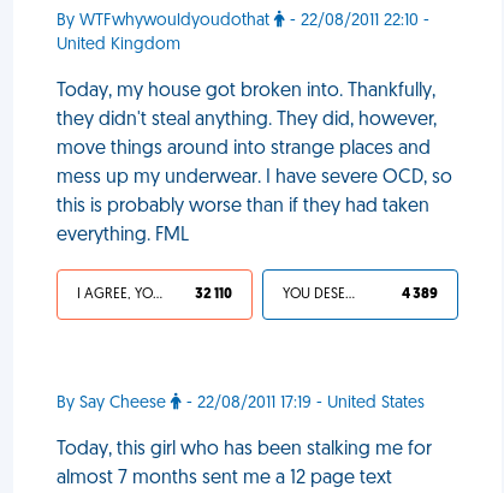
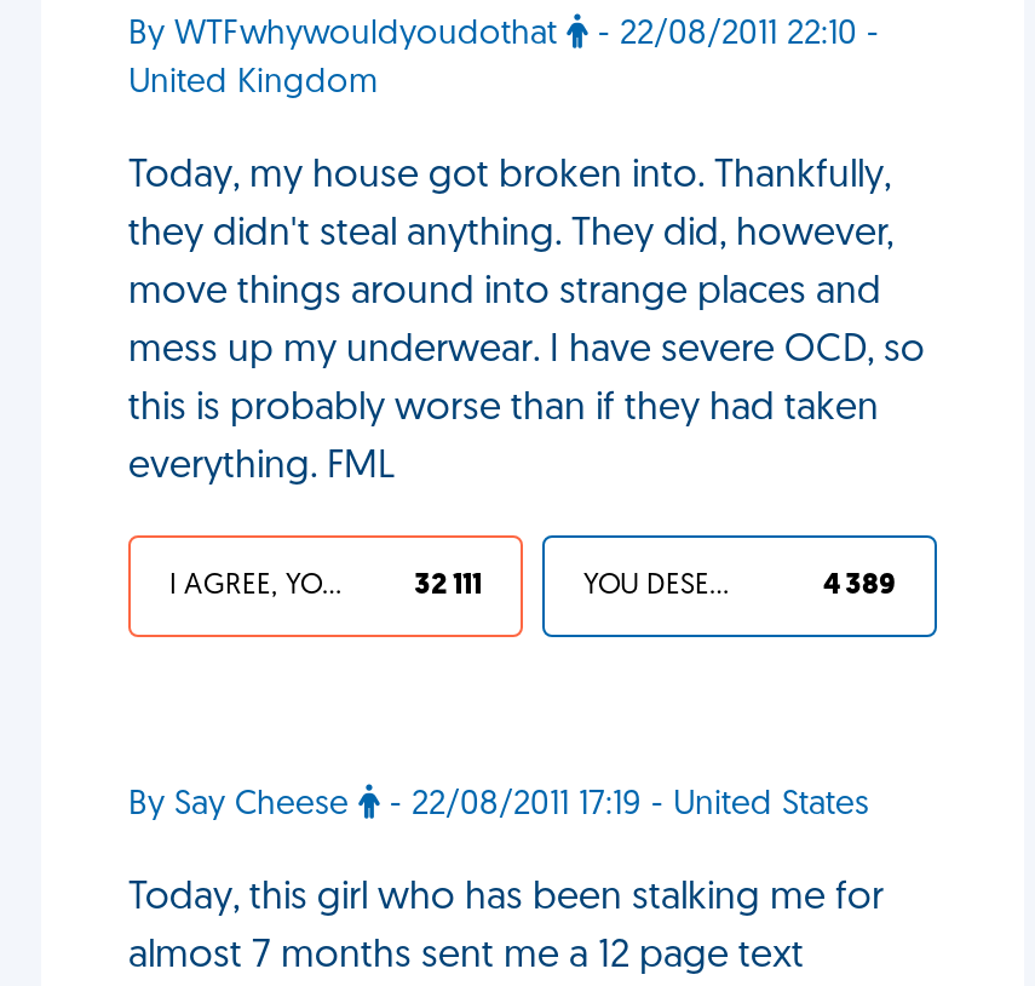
- 32 110
+ 32 111
